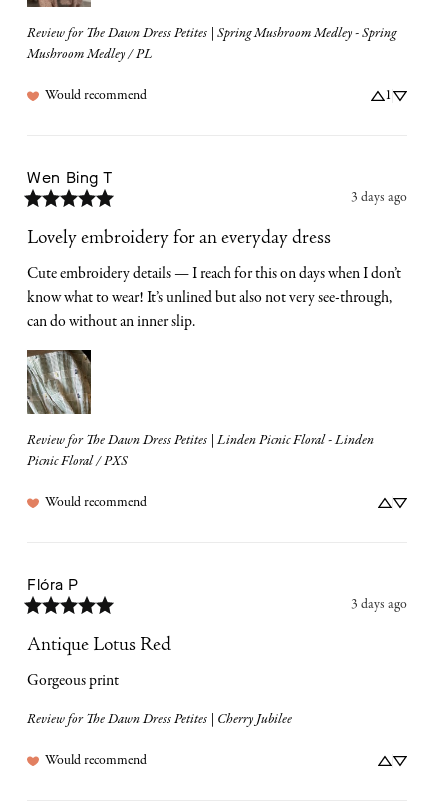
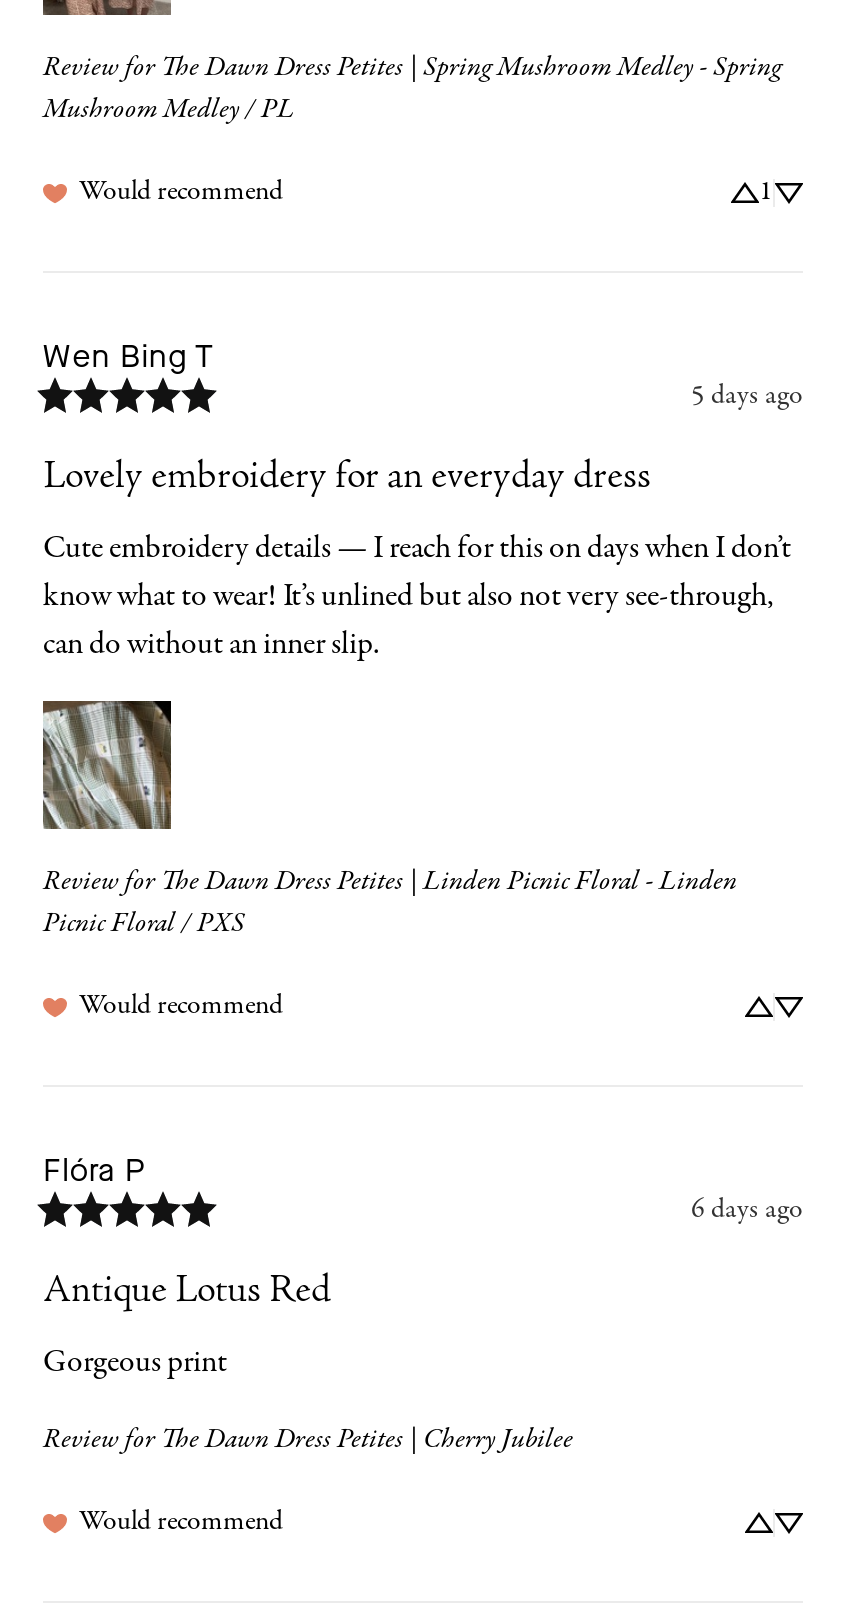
- 3 days ago
+ 5 days ago

- 3 days ago
+ 6 days ago
